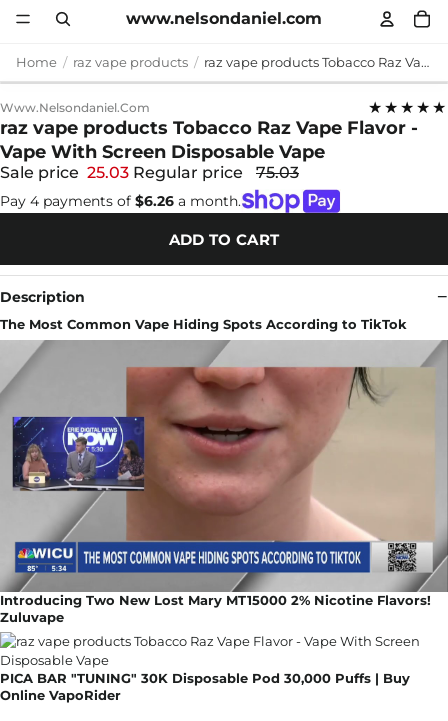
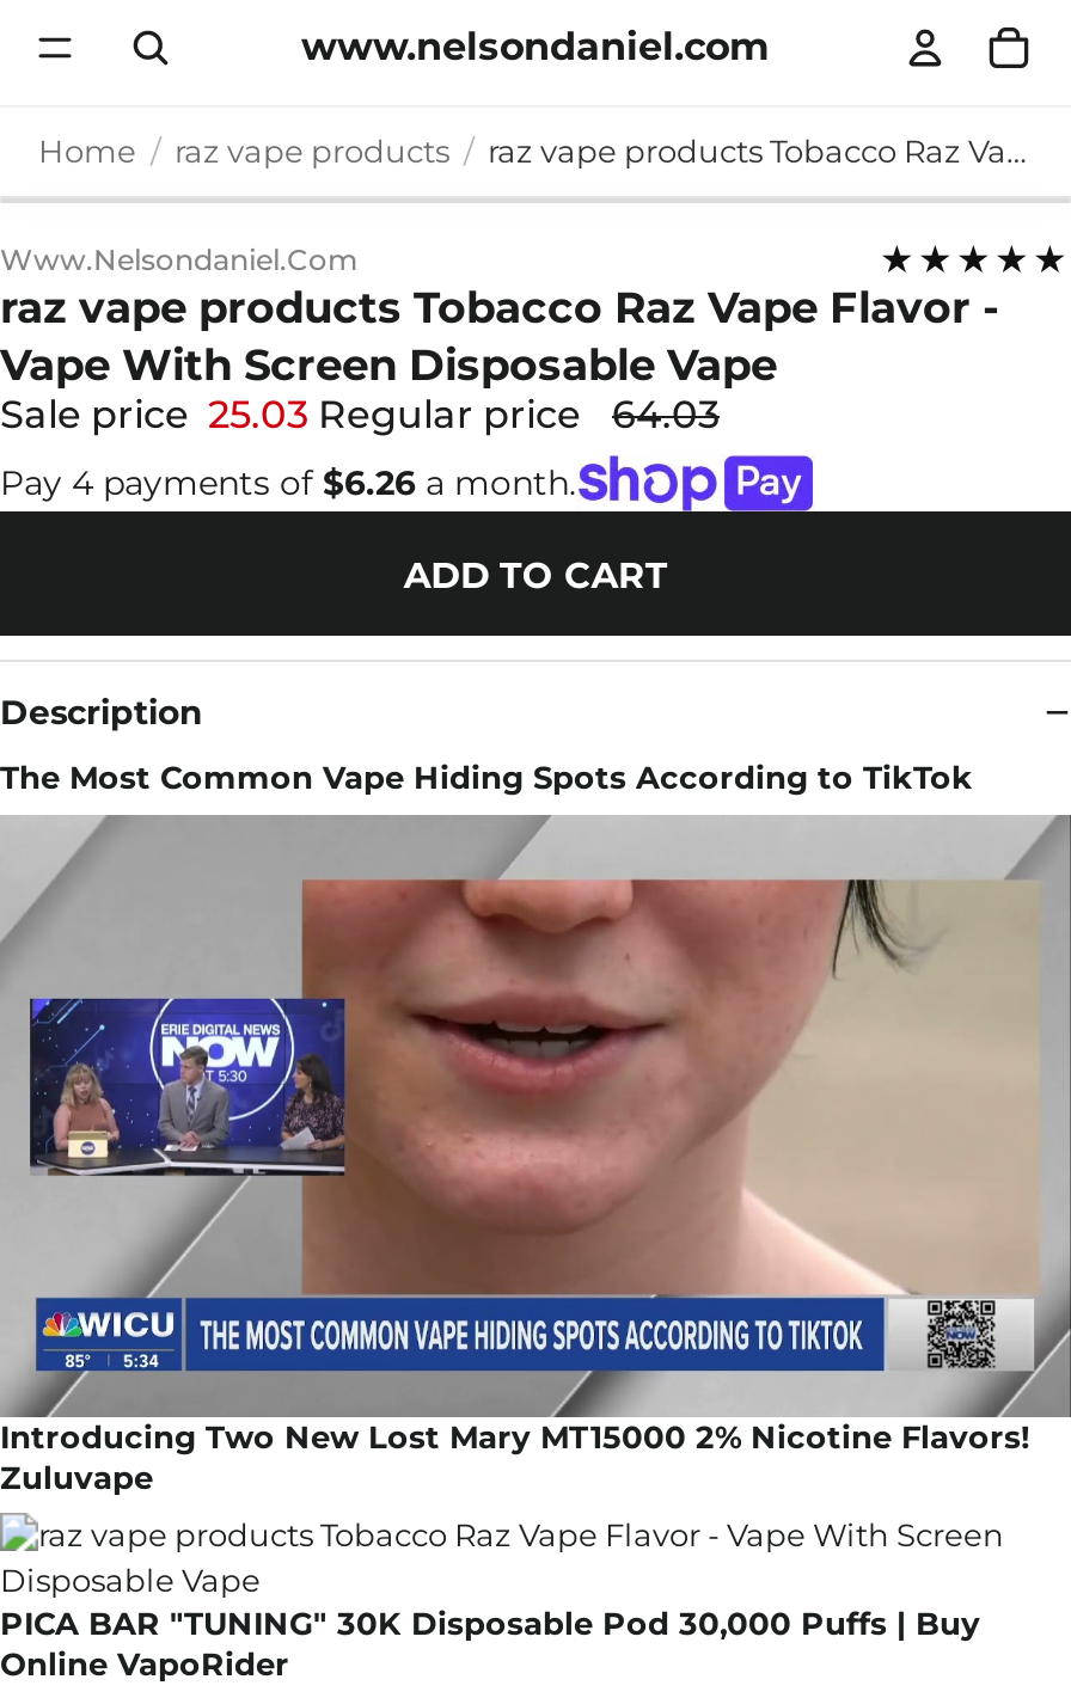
- Sale price 25.03 Regular price 75.03
+ Sale price 25.03 Regular price 64.03
